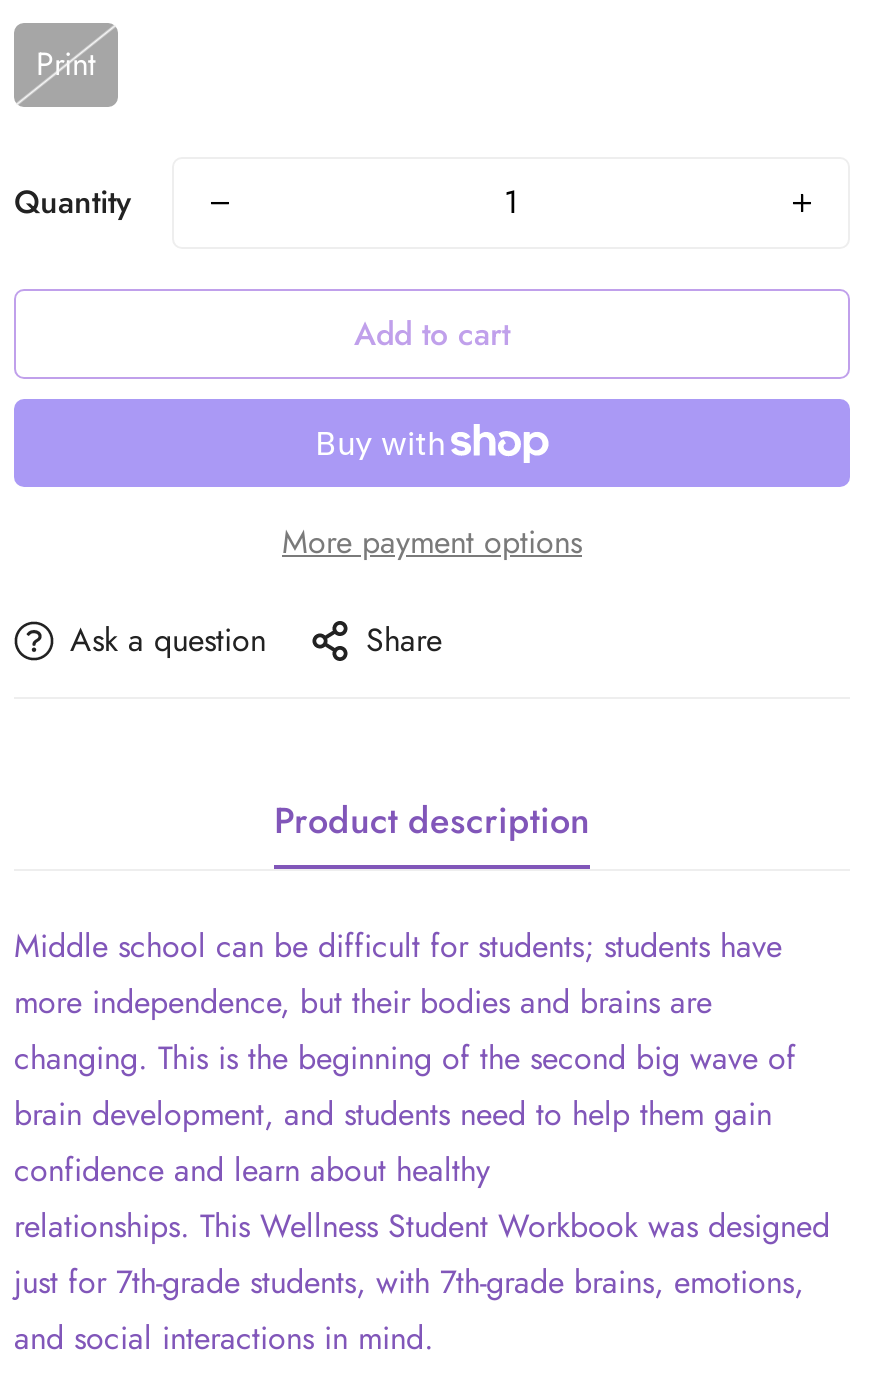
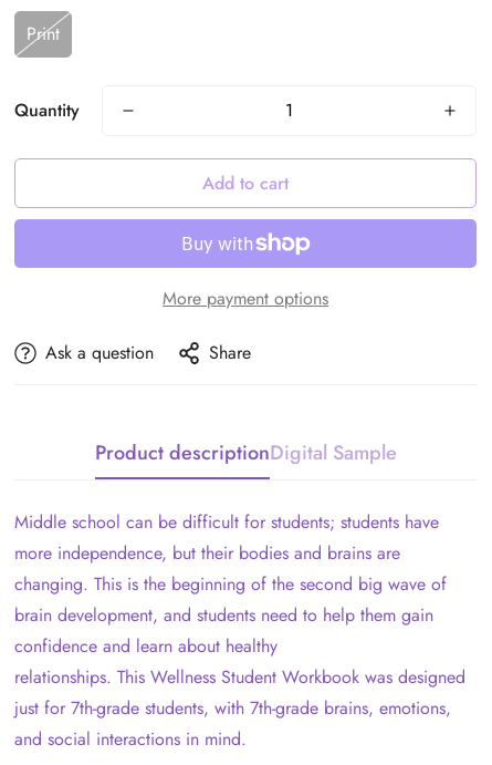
- Product description
+ Product descriptionDigital Sample
